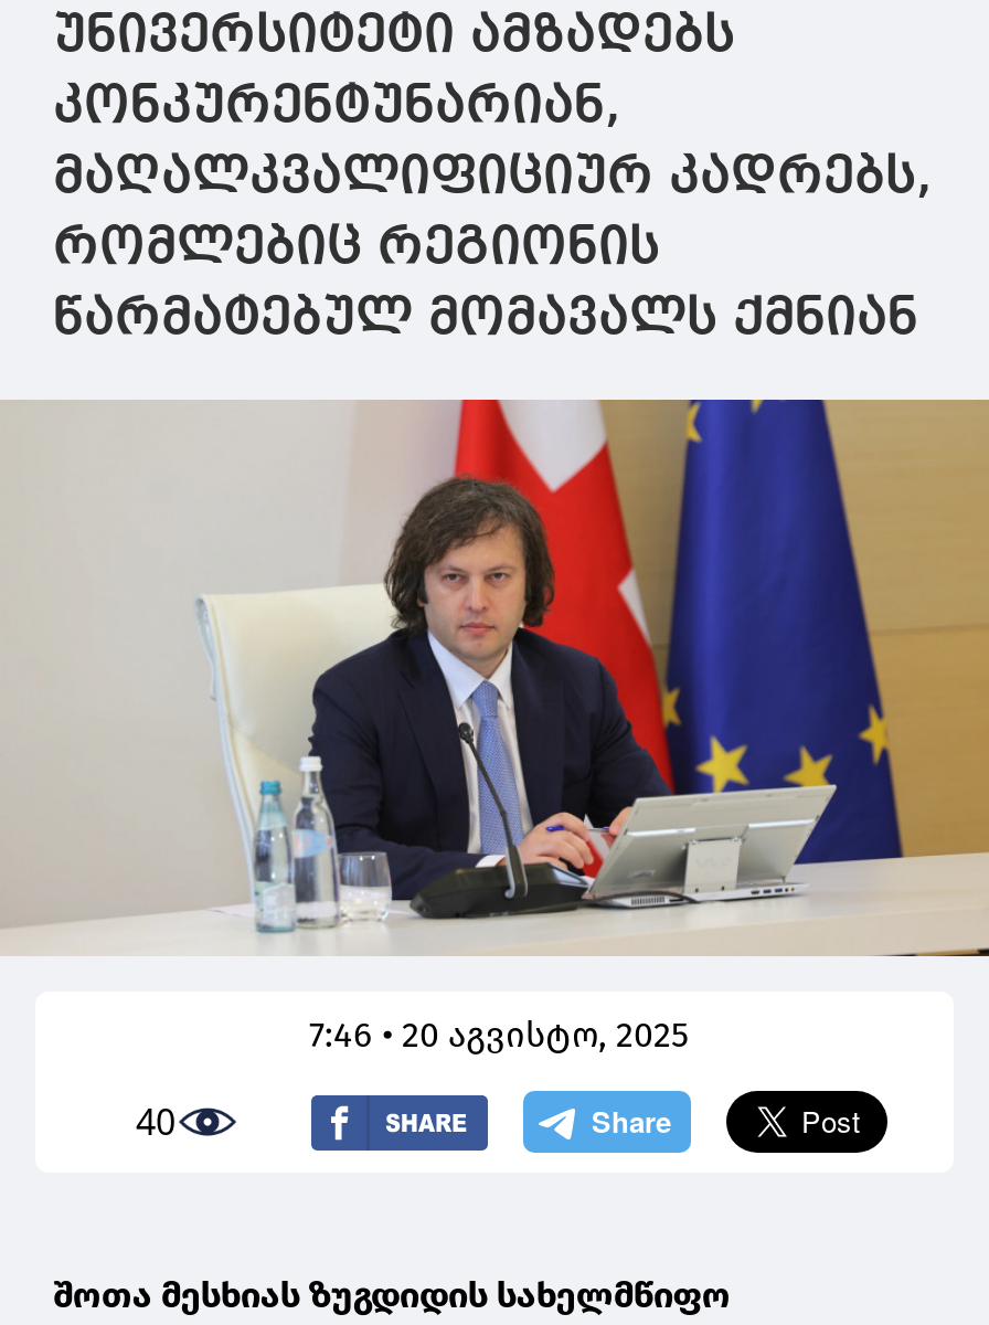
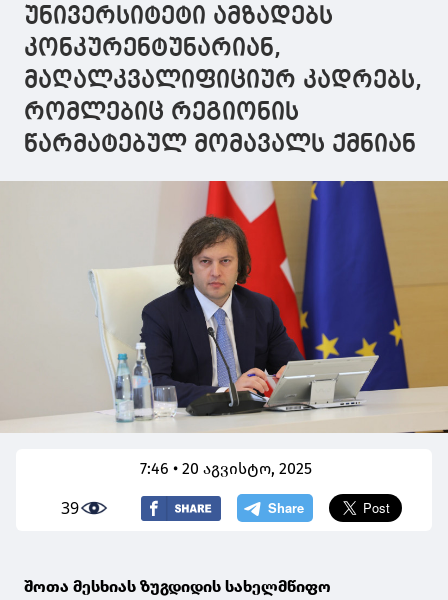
- 40
+ 39
